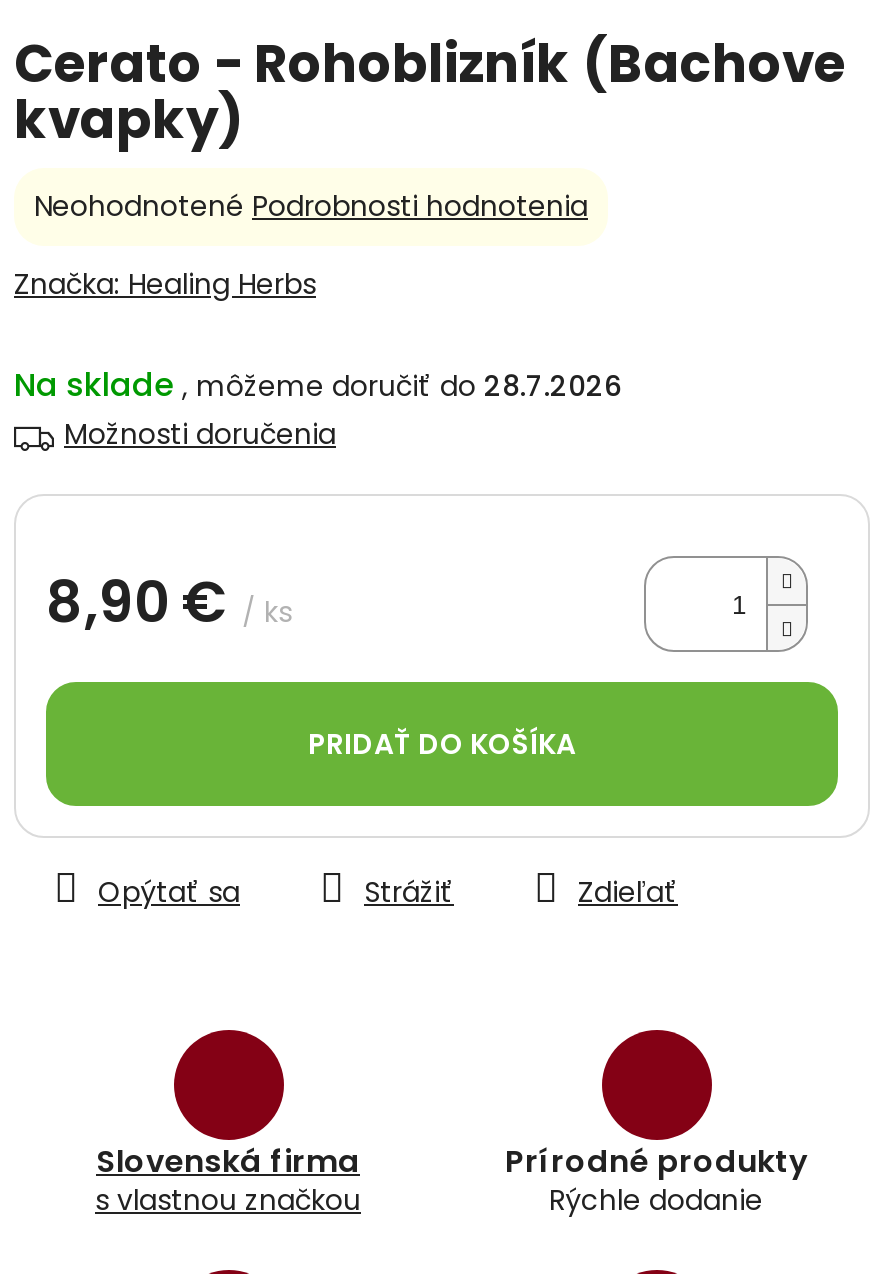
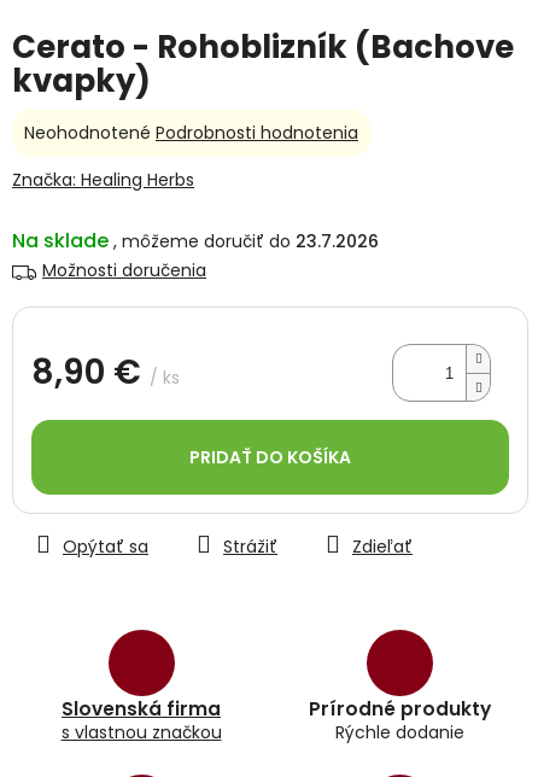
- 28.7.2026
+ 23.7.2026
